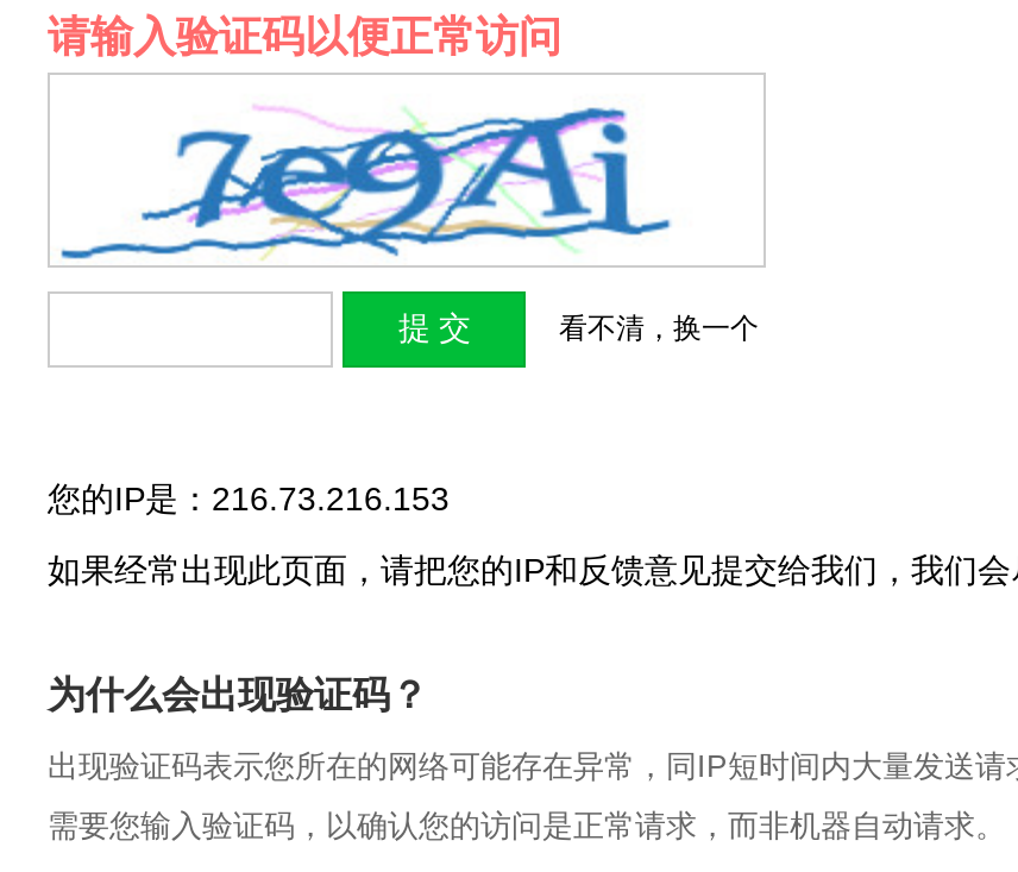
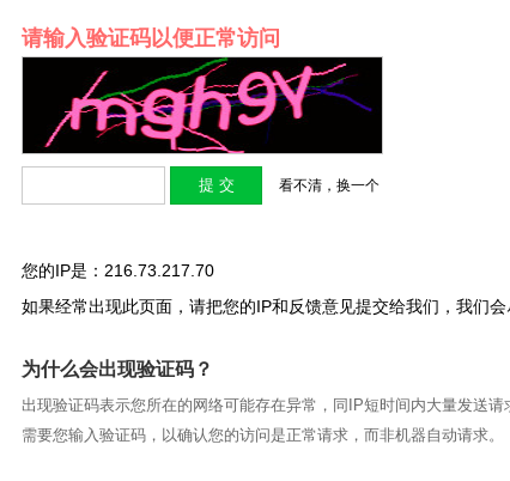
- [image]
+ [image]

- 您的IP是：216.73.216.153
+ 您的IP是：216.73.217.70
